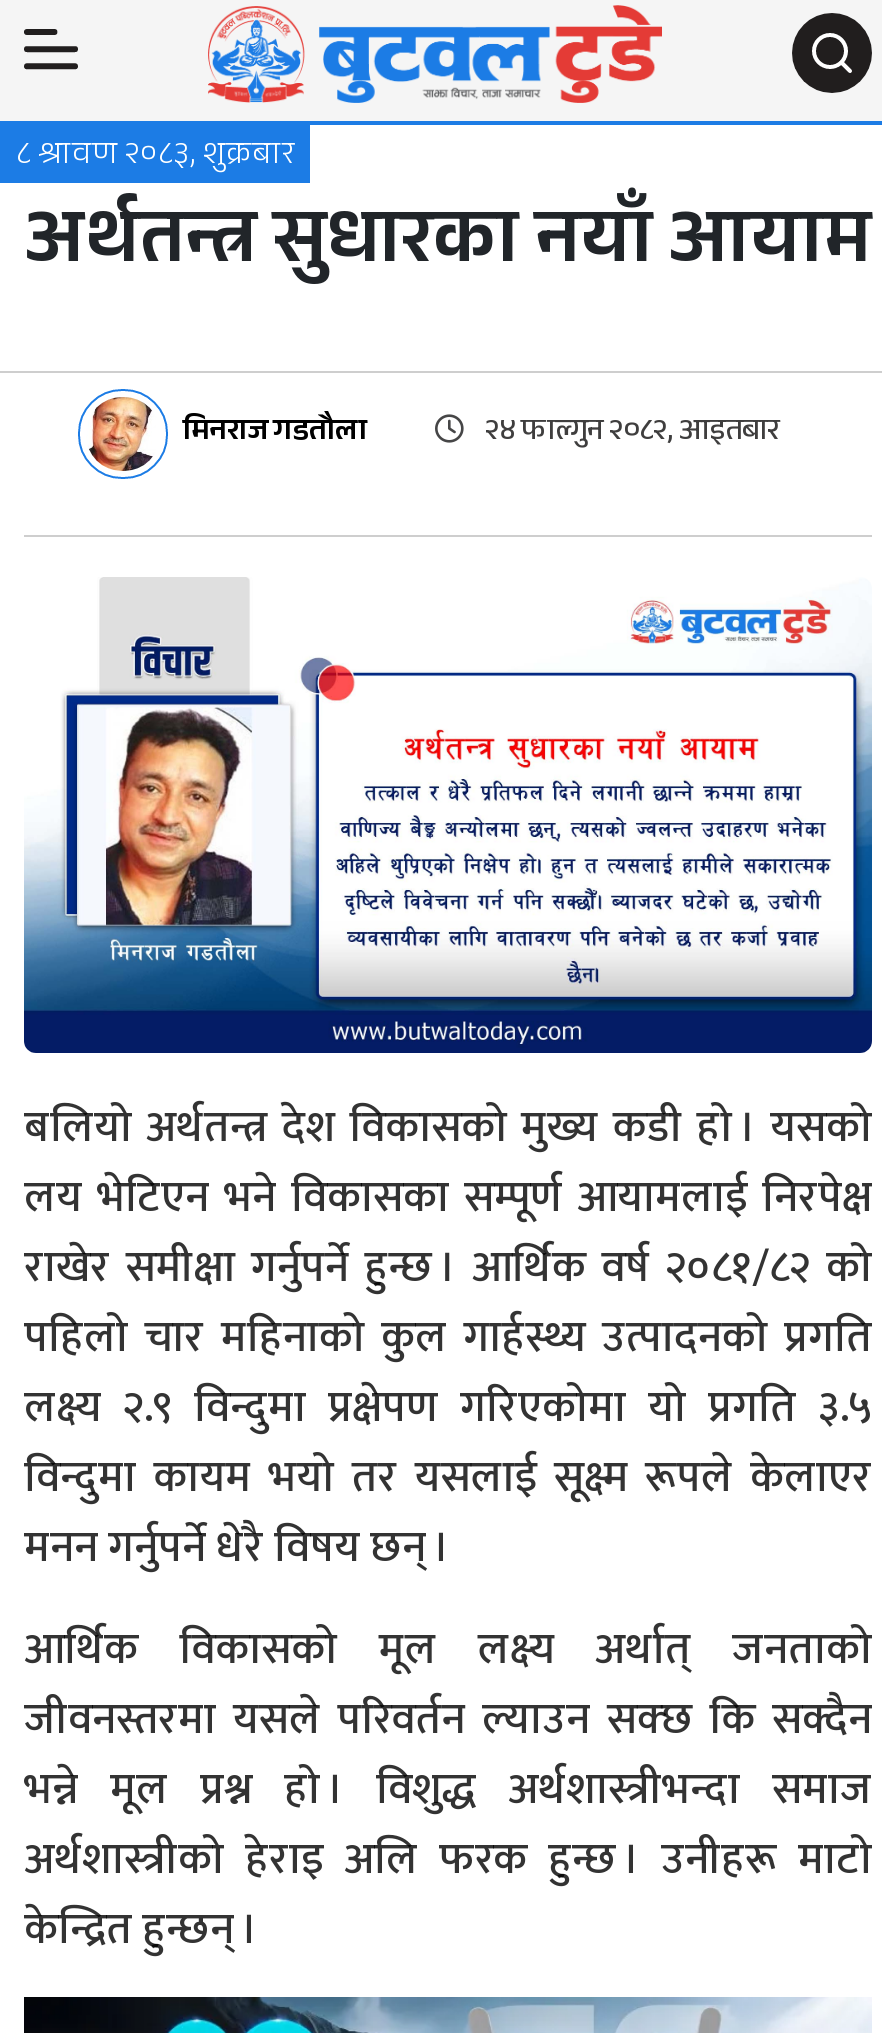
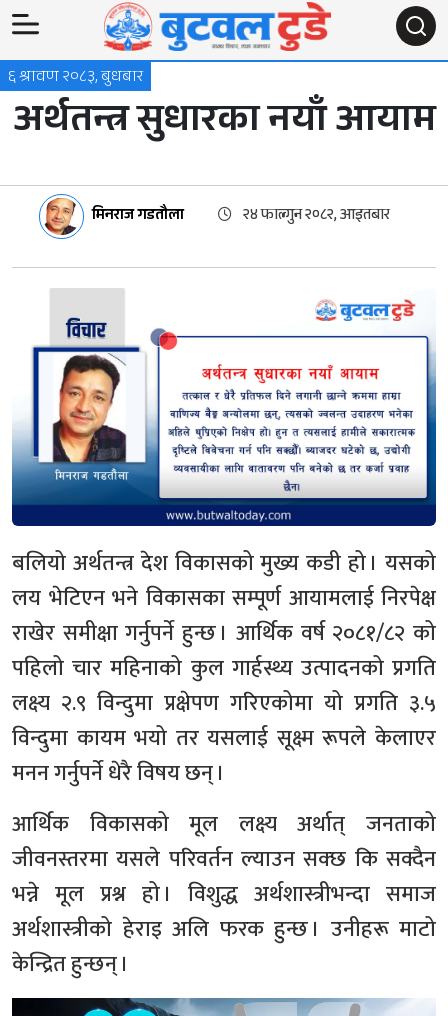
- ८ श्रावण २०८३, शुक्रबार
+ ६ श्रावण २०८३, बुधबार
